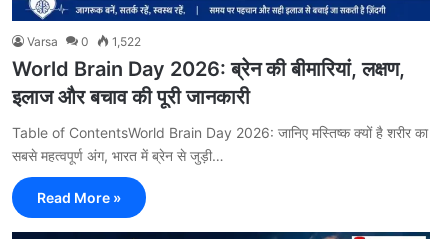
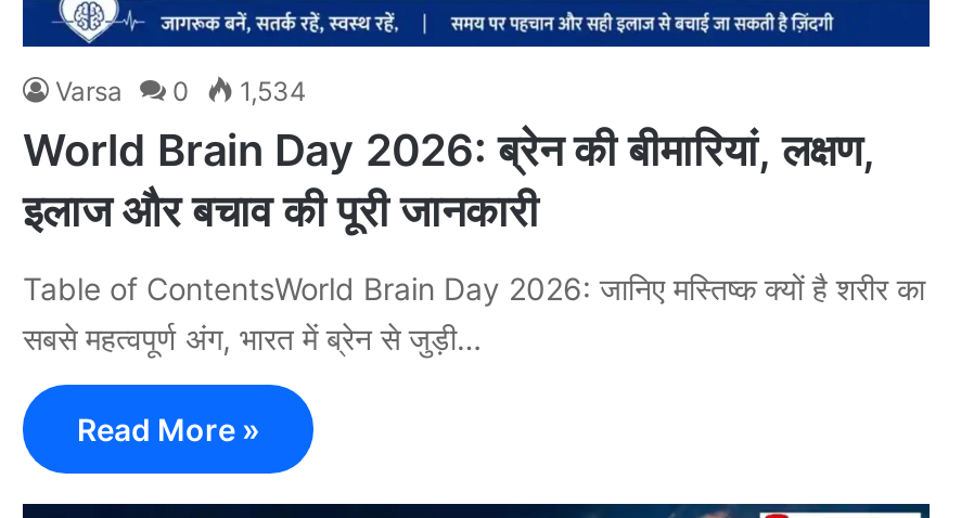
- Varsa 0 1,522
+ Varsa 0 1,534
